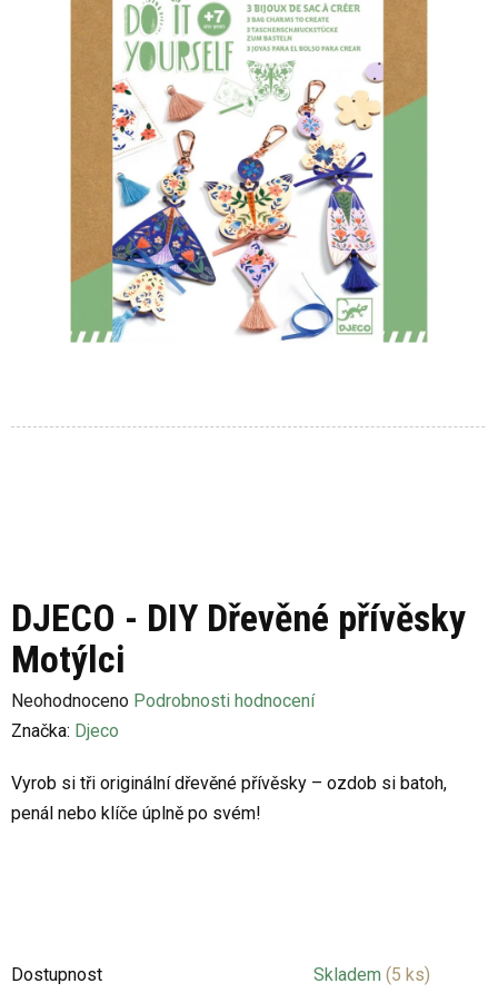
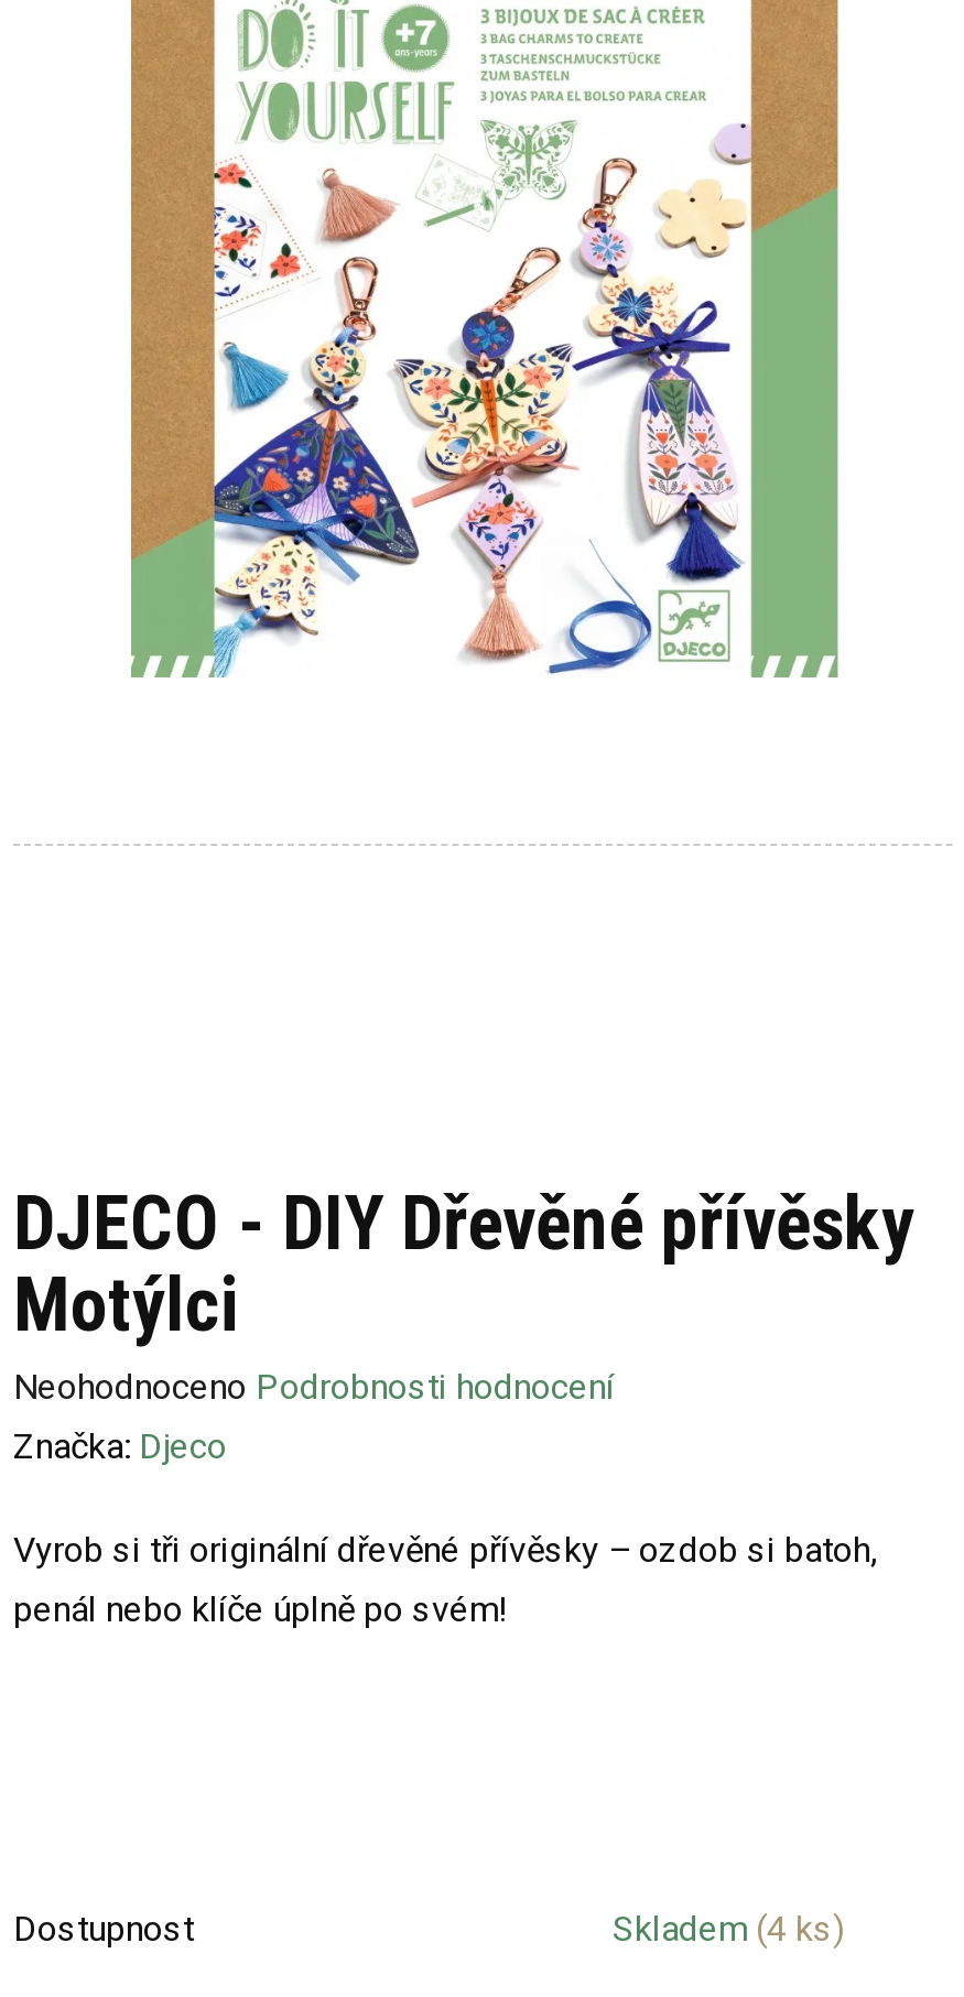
- Skladem (5 ks)
+ Skladem (4 ks)
